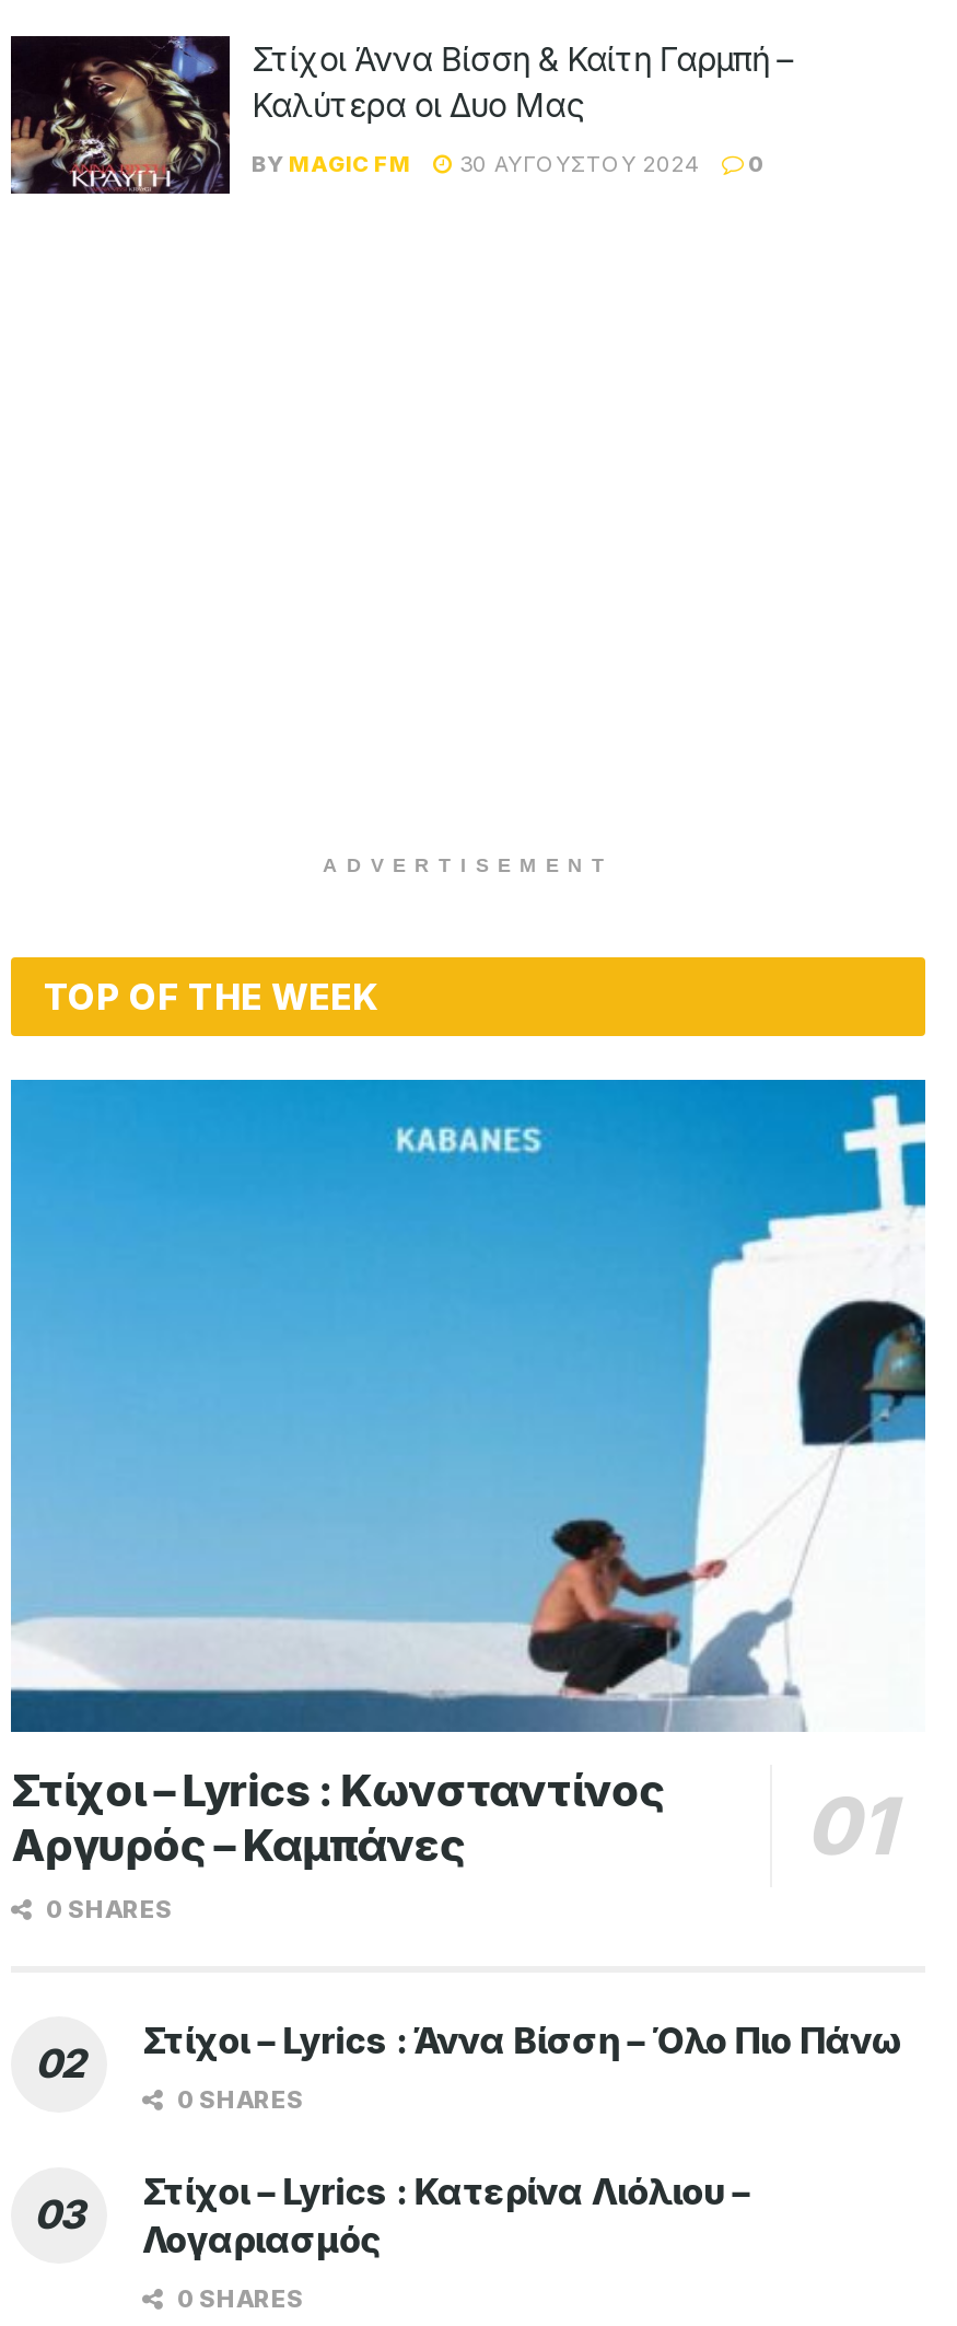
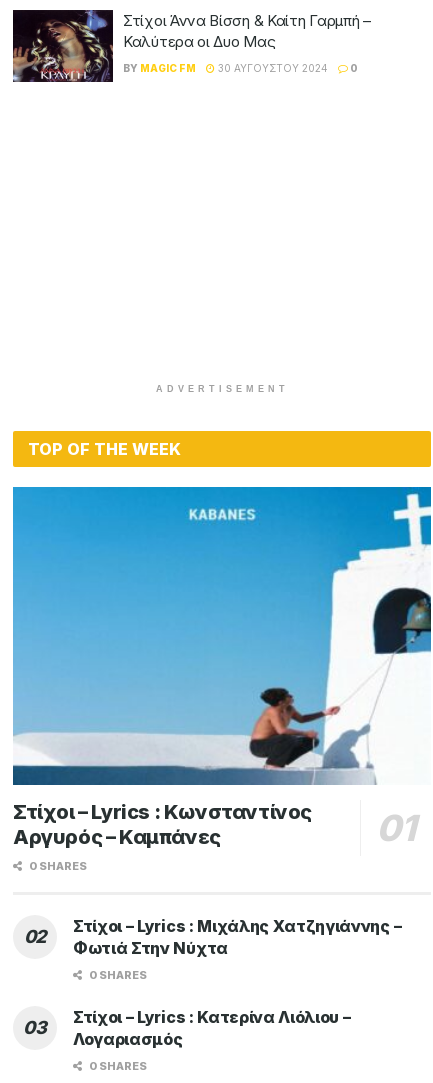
- Στίχοι – Lyrics : Άννα Βίσση – Όλο Πιο Πάνω
+ Στίχοι – Lyrics : Μιχάλης Χατζηγιάννης –
+ Φωτιά Στην Νύχτα
